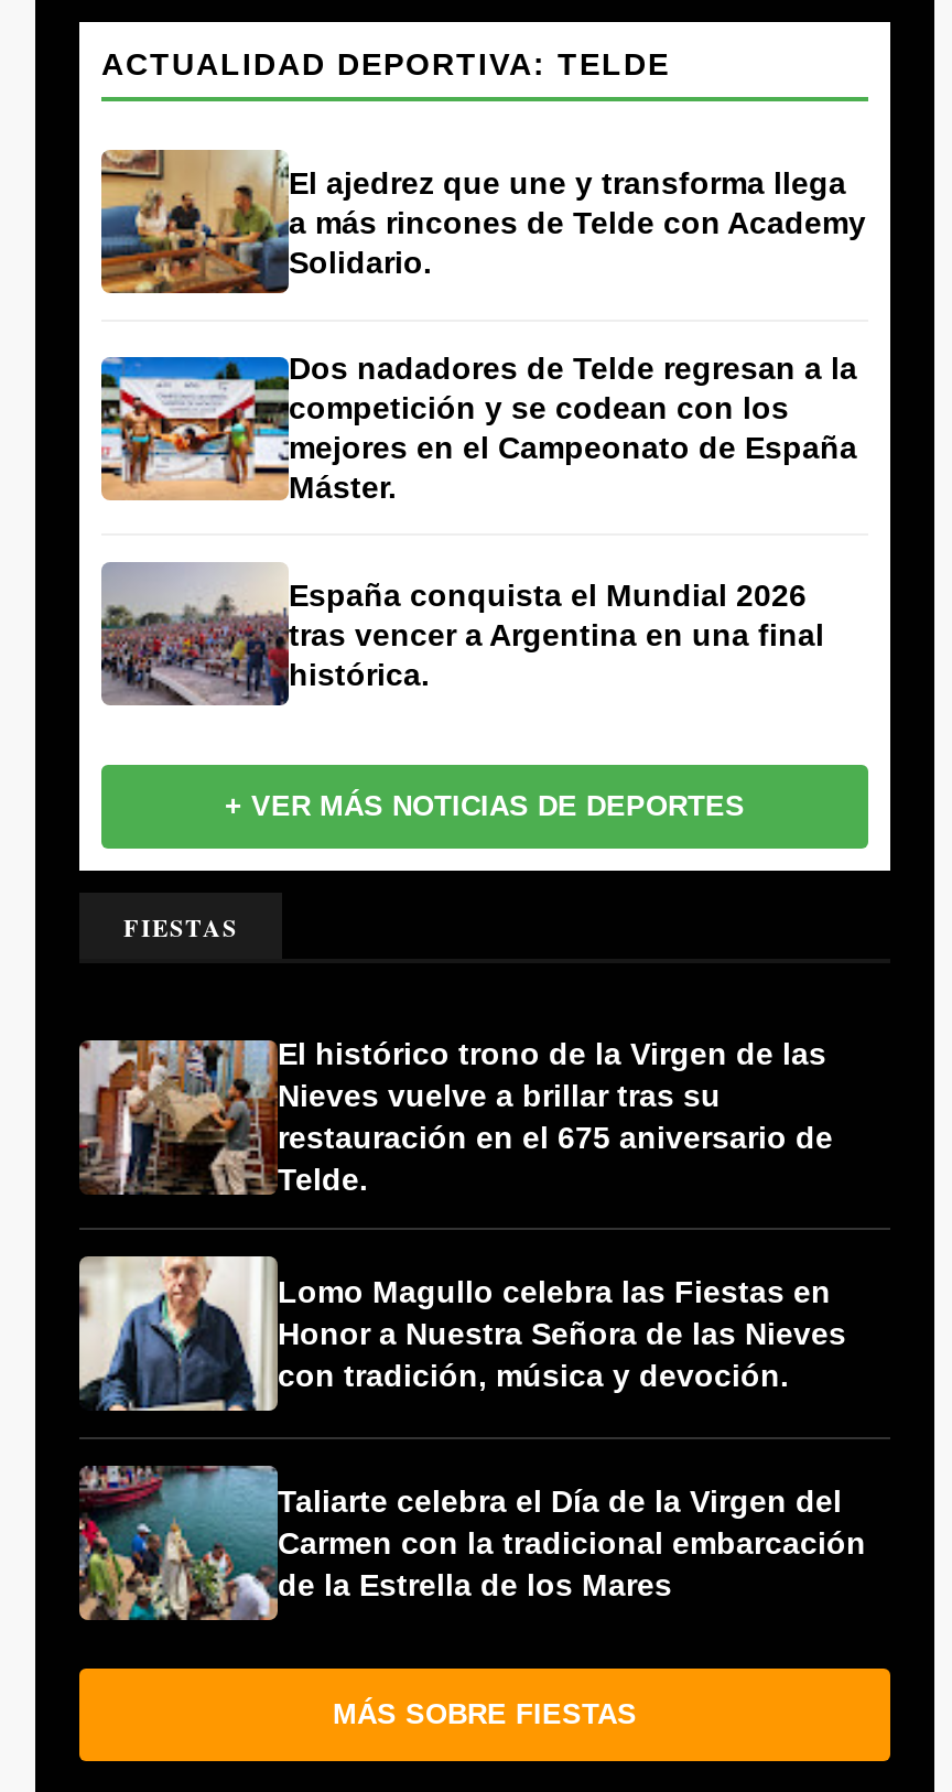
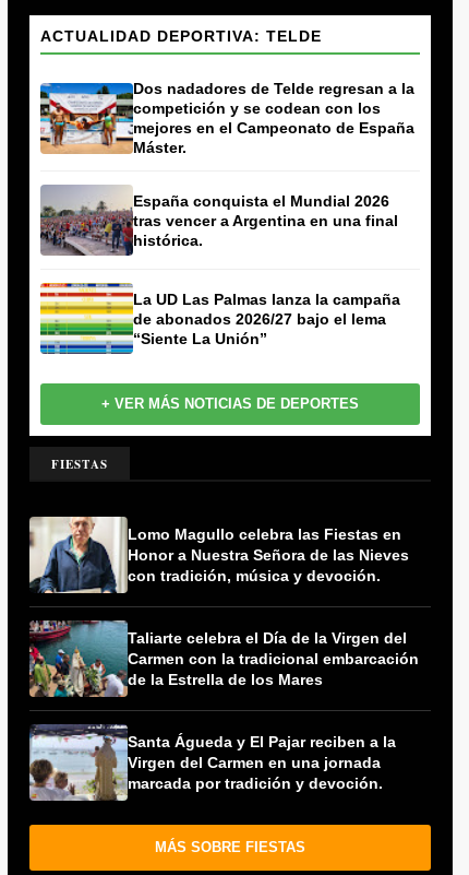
- [image]
- El ajedrez que une y transforma llega
- a más rincones de Telde con Academy
- Solidario.

moved up: [image] | Dos nadadores de Telde regresan a la | competición y se codean con los | mejores en el Campeonato de España | Máster. | España conquista el Mundial 2026 | tras vencer a Argentina en una final | histórica.

+ [image]
+ La UD Las Palmas lanza la campaña
+ de abonados 2026/27 bajo el lema
+ “Siente La Unión”

- [image]
- El histórico trono de la Virgen de las
- Nieves vuelve a brillar tras su
- restauración en el 675 aniversario de
- Telde.

moved up: [image] | Lomo Magullo celebra las Fiestas en | Honor a Nuestra Señora de las Nieves | con tradición, música y devoción. | Taliarte celebra el Día de la Virgen del | Carmen con la tradicional embarcación | de la Estrella de los Mares

+ [image]
+ Santa Águeda y El Pajar reciben a la
+ Virgen del Carmen en una jornada
+ marcada por tradición y devoción.
